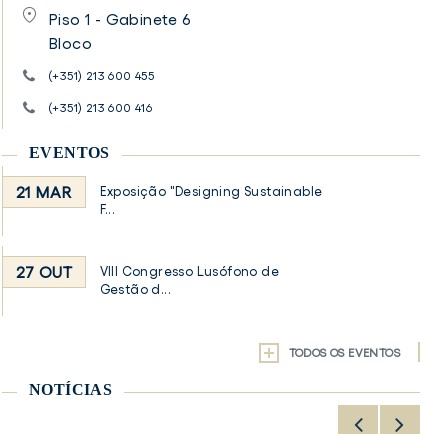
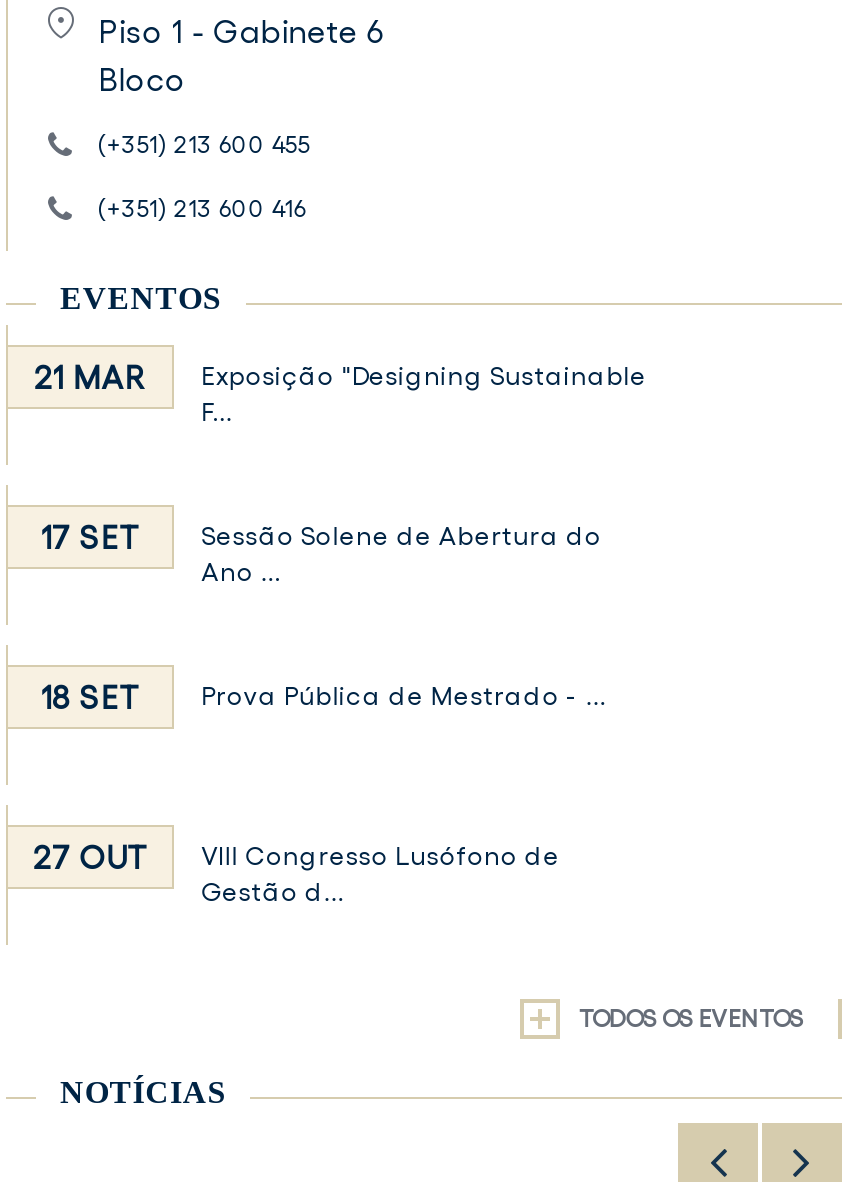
+ 17 SET
+ Sessão Solene de Abertura do
+ Ano ...

+ 18 SET
+ Prova Pública de Mestrado - ...
